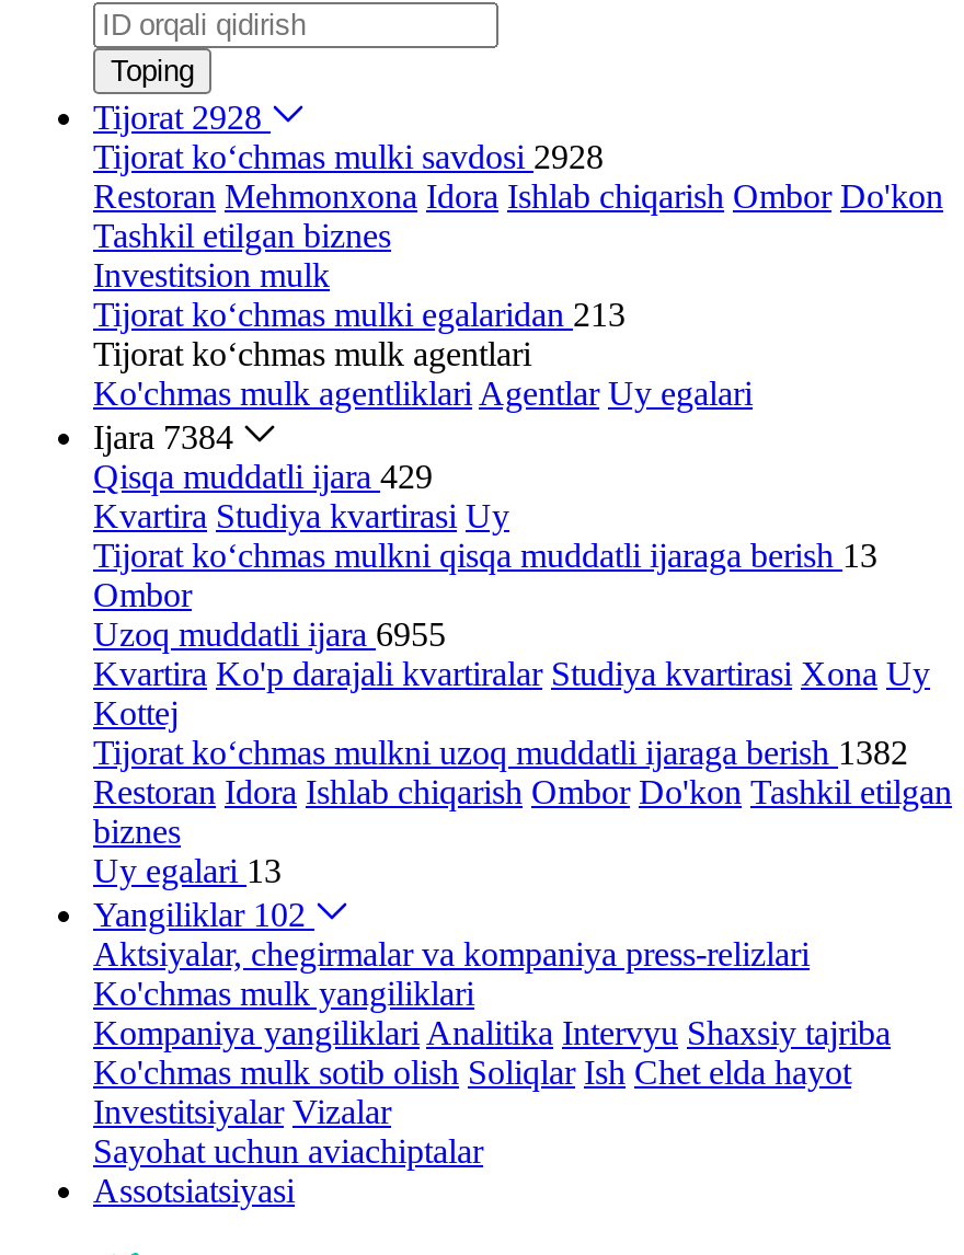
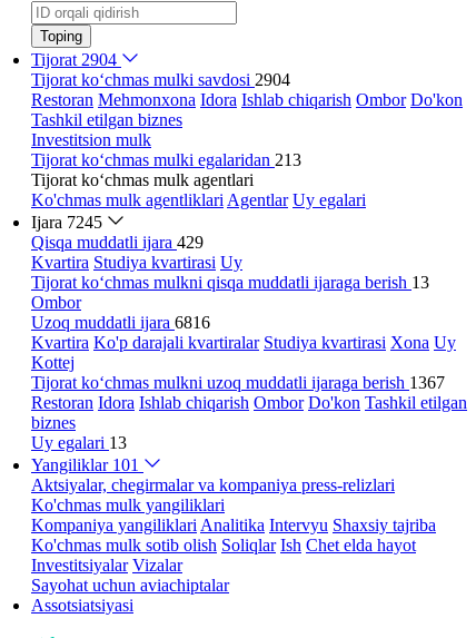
- Tijorat 2928
+ Tijorat 2904

- Tijorat ko‘chmas mulki savdosi 2928
+ Tijorat ko‘chmas mulki savdosi 2904

- Ijara 7384
+ Ijara 7245

- Uzoq muddatli ijara 6955
+ Uzoq muddatli ijara 6816

- Tijorat ko‘chmas mulkni uzoq muddatli ijaraga berish 1382
+ Tijorat ko‘chmas mulkni uzoq muddatli ijaraga berish 1367

- Yangiliklar 102
+ Yangiliklar 101
